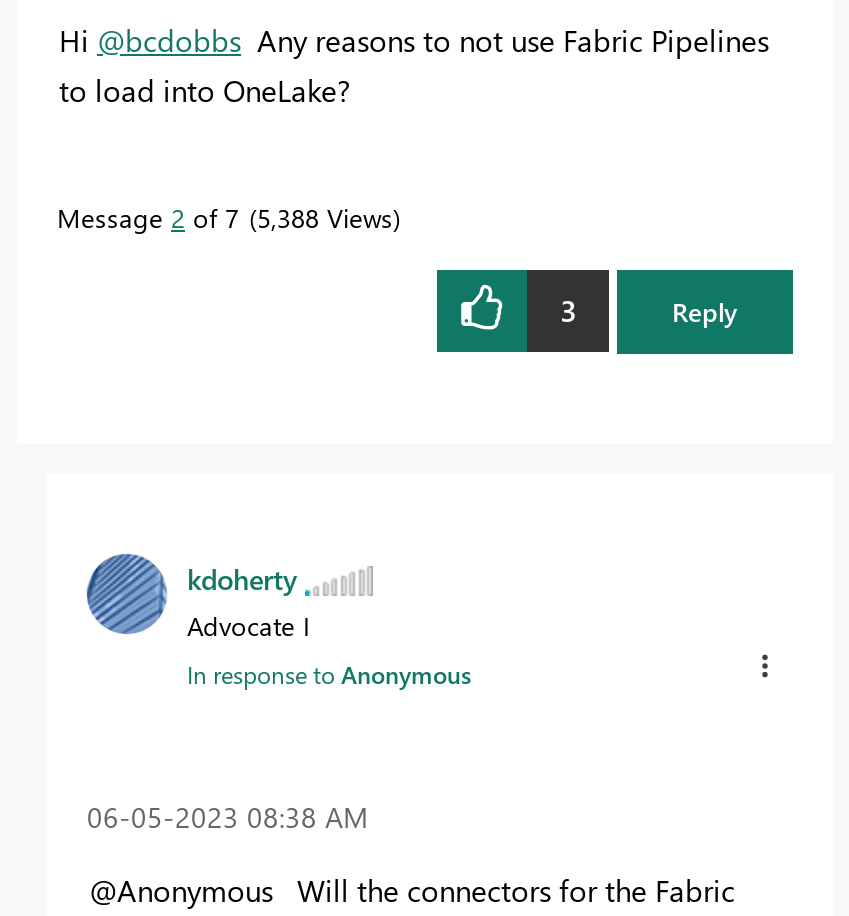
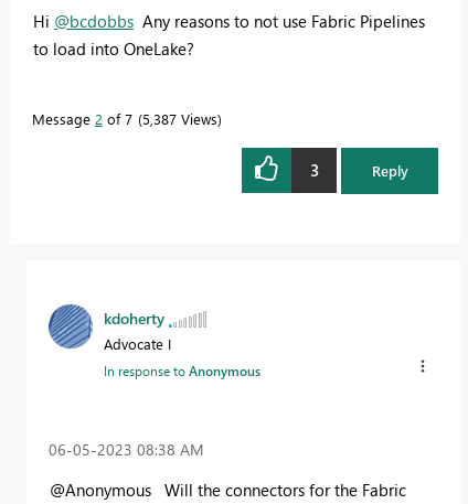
- Message 2 of 7 5,388 Views
+ Message 2 of 7 5,387 Views
